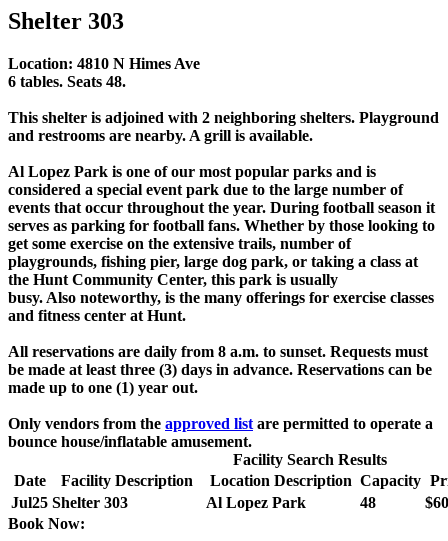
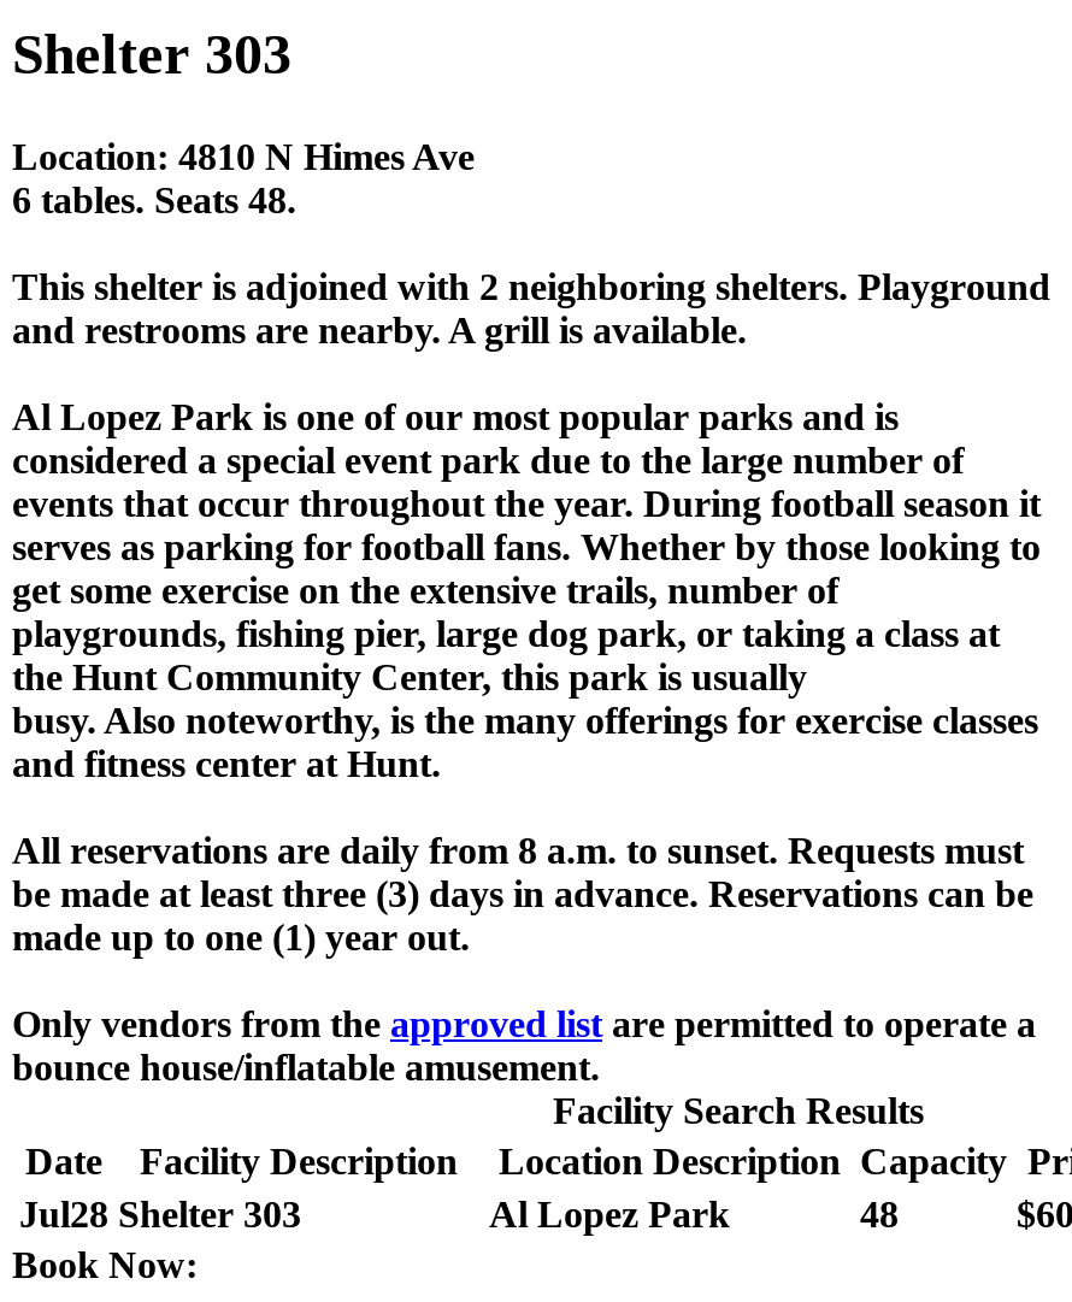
- Jul25 Shelter 303
+ Jul28 Shelter 303
